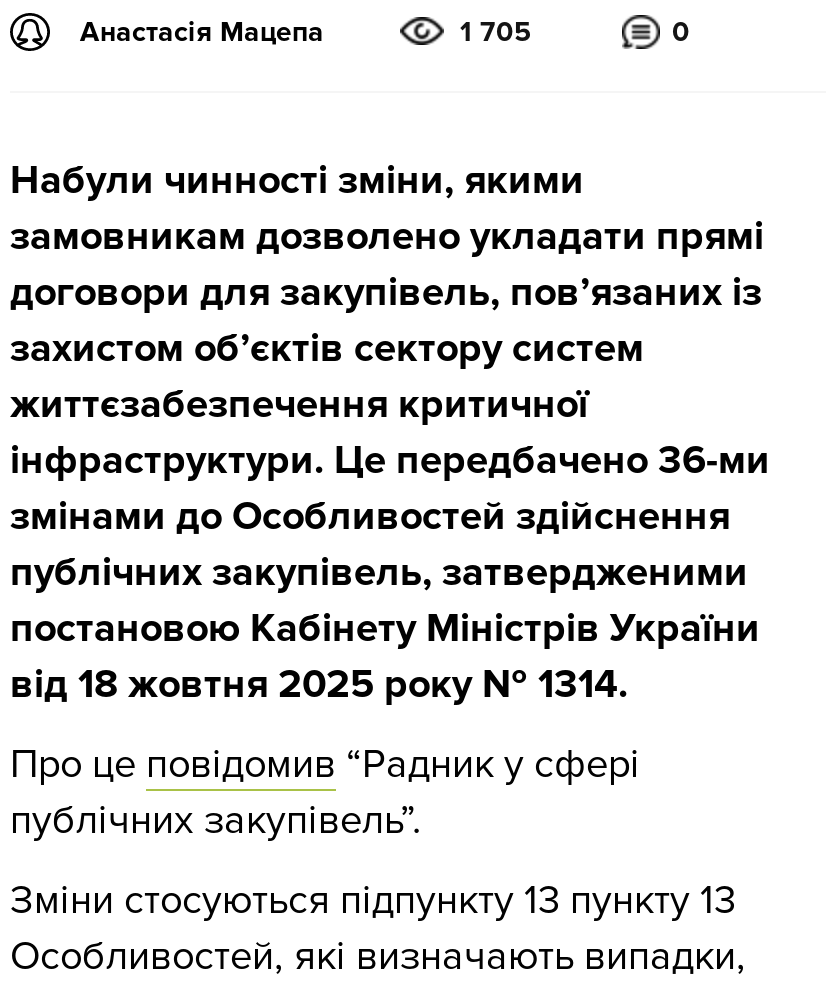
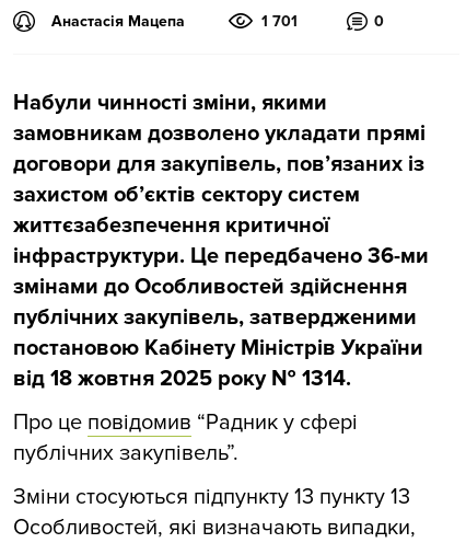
- 1 705
+ 1 701
